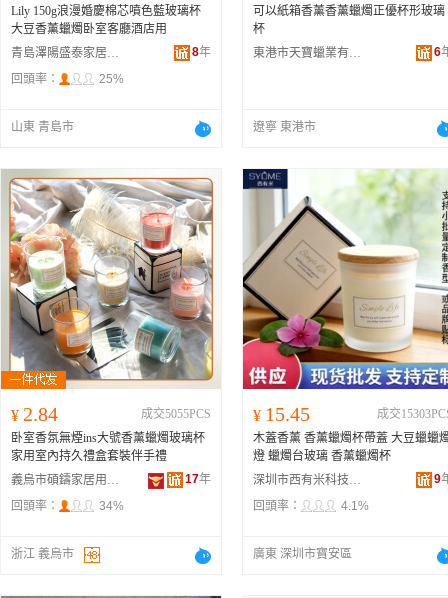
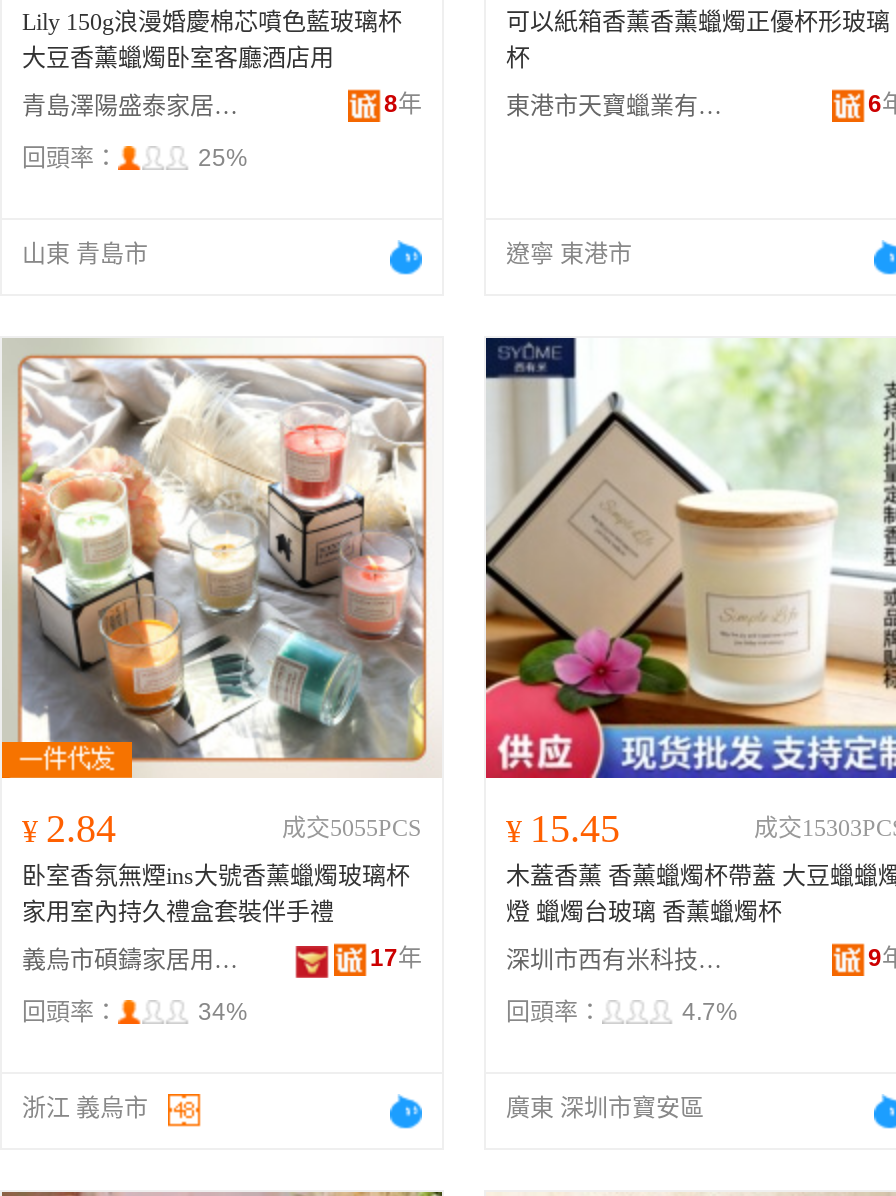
- 4.1%
+ 4.7%
